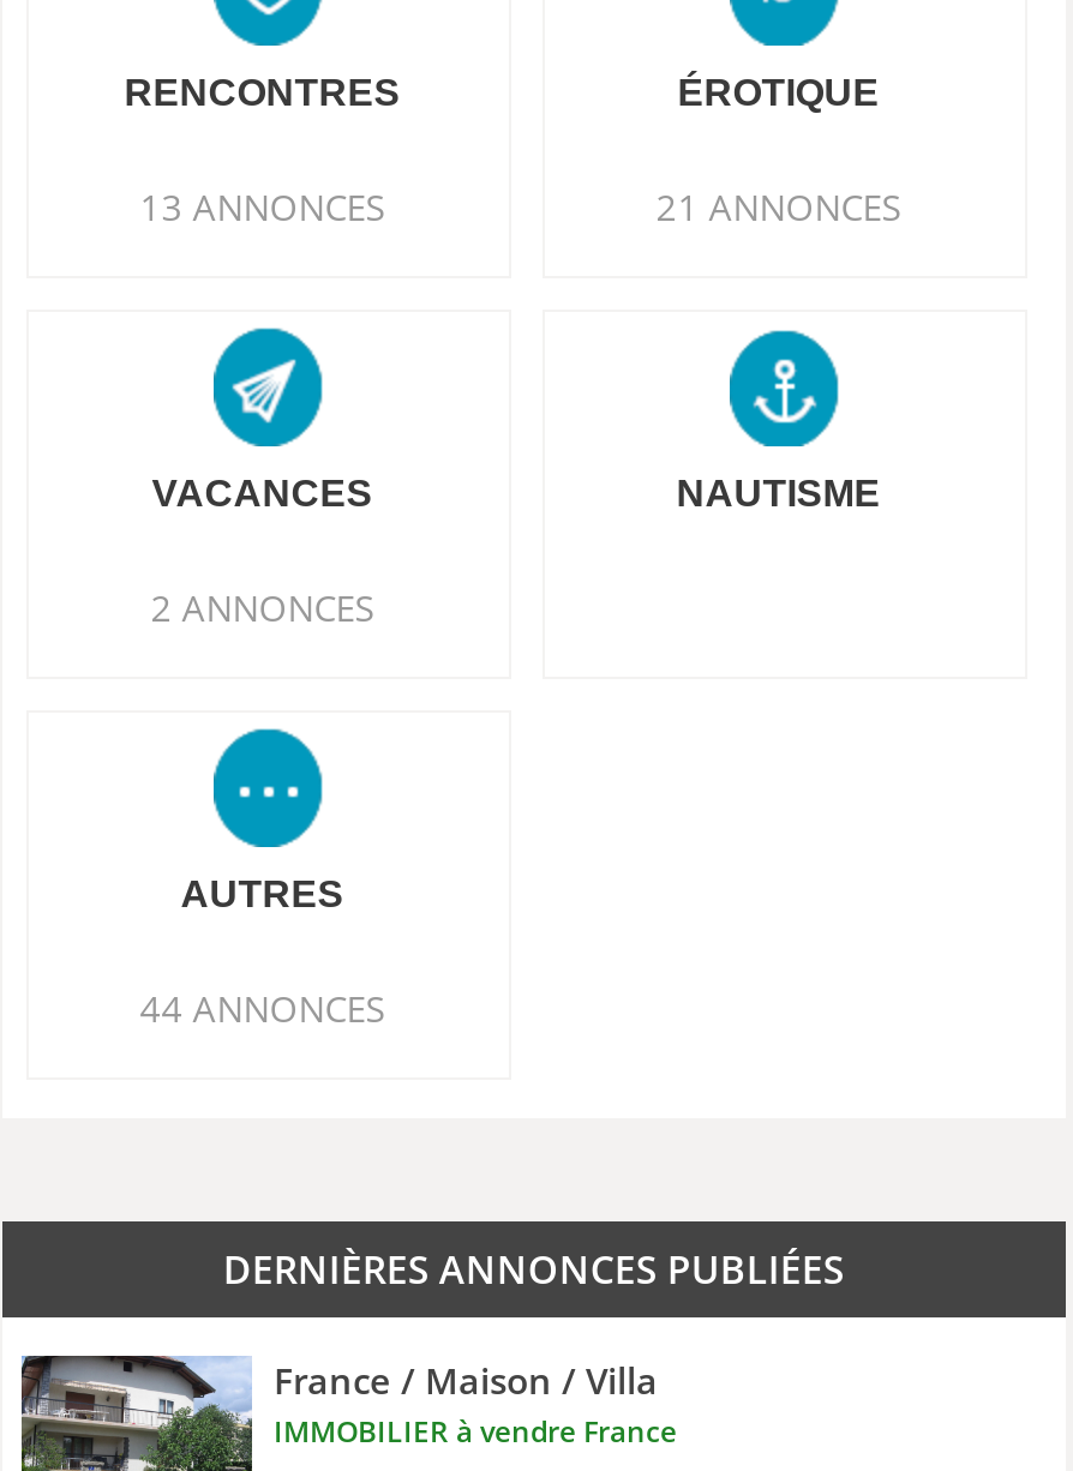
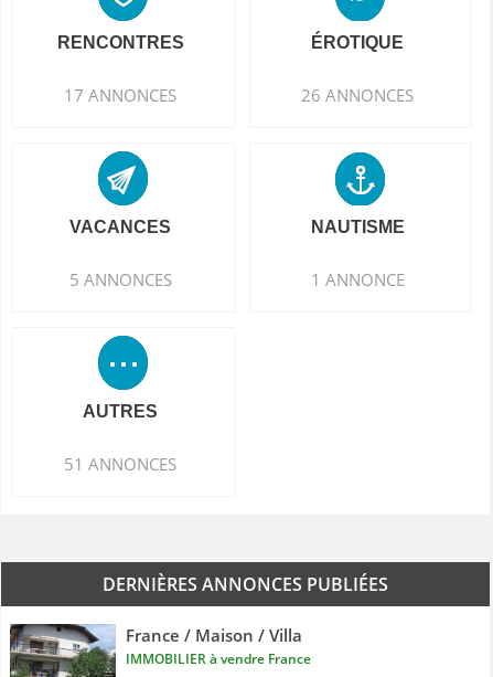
- 13 ANNONCES
+ 17 ANNONCES

- 21 ANNONCES
+ 26 ANNONCES

+ 1 ANNONCE

- 2 ANNONCES
+ 5 ANNONCES

- 44 ANNONCES
+ 51 ANNONCES
